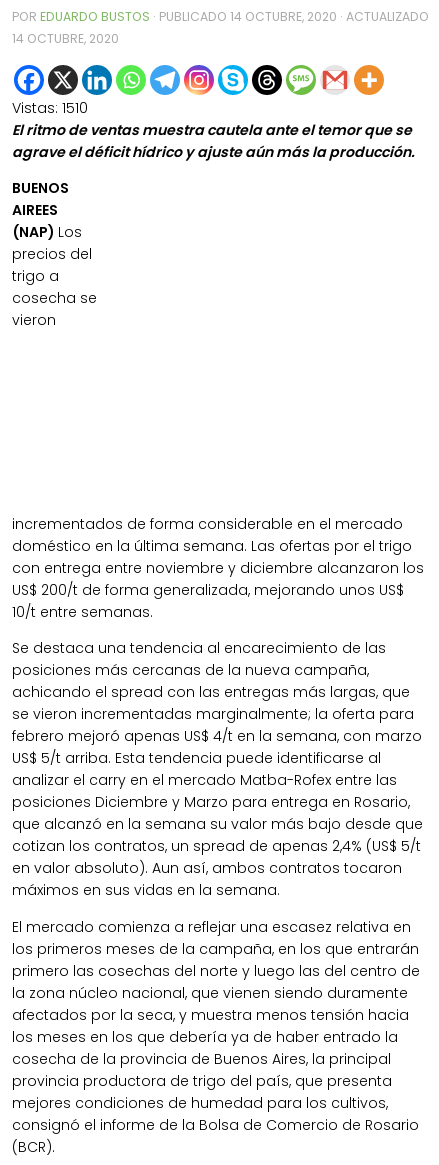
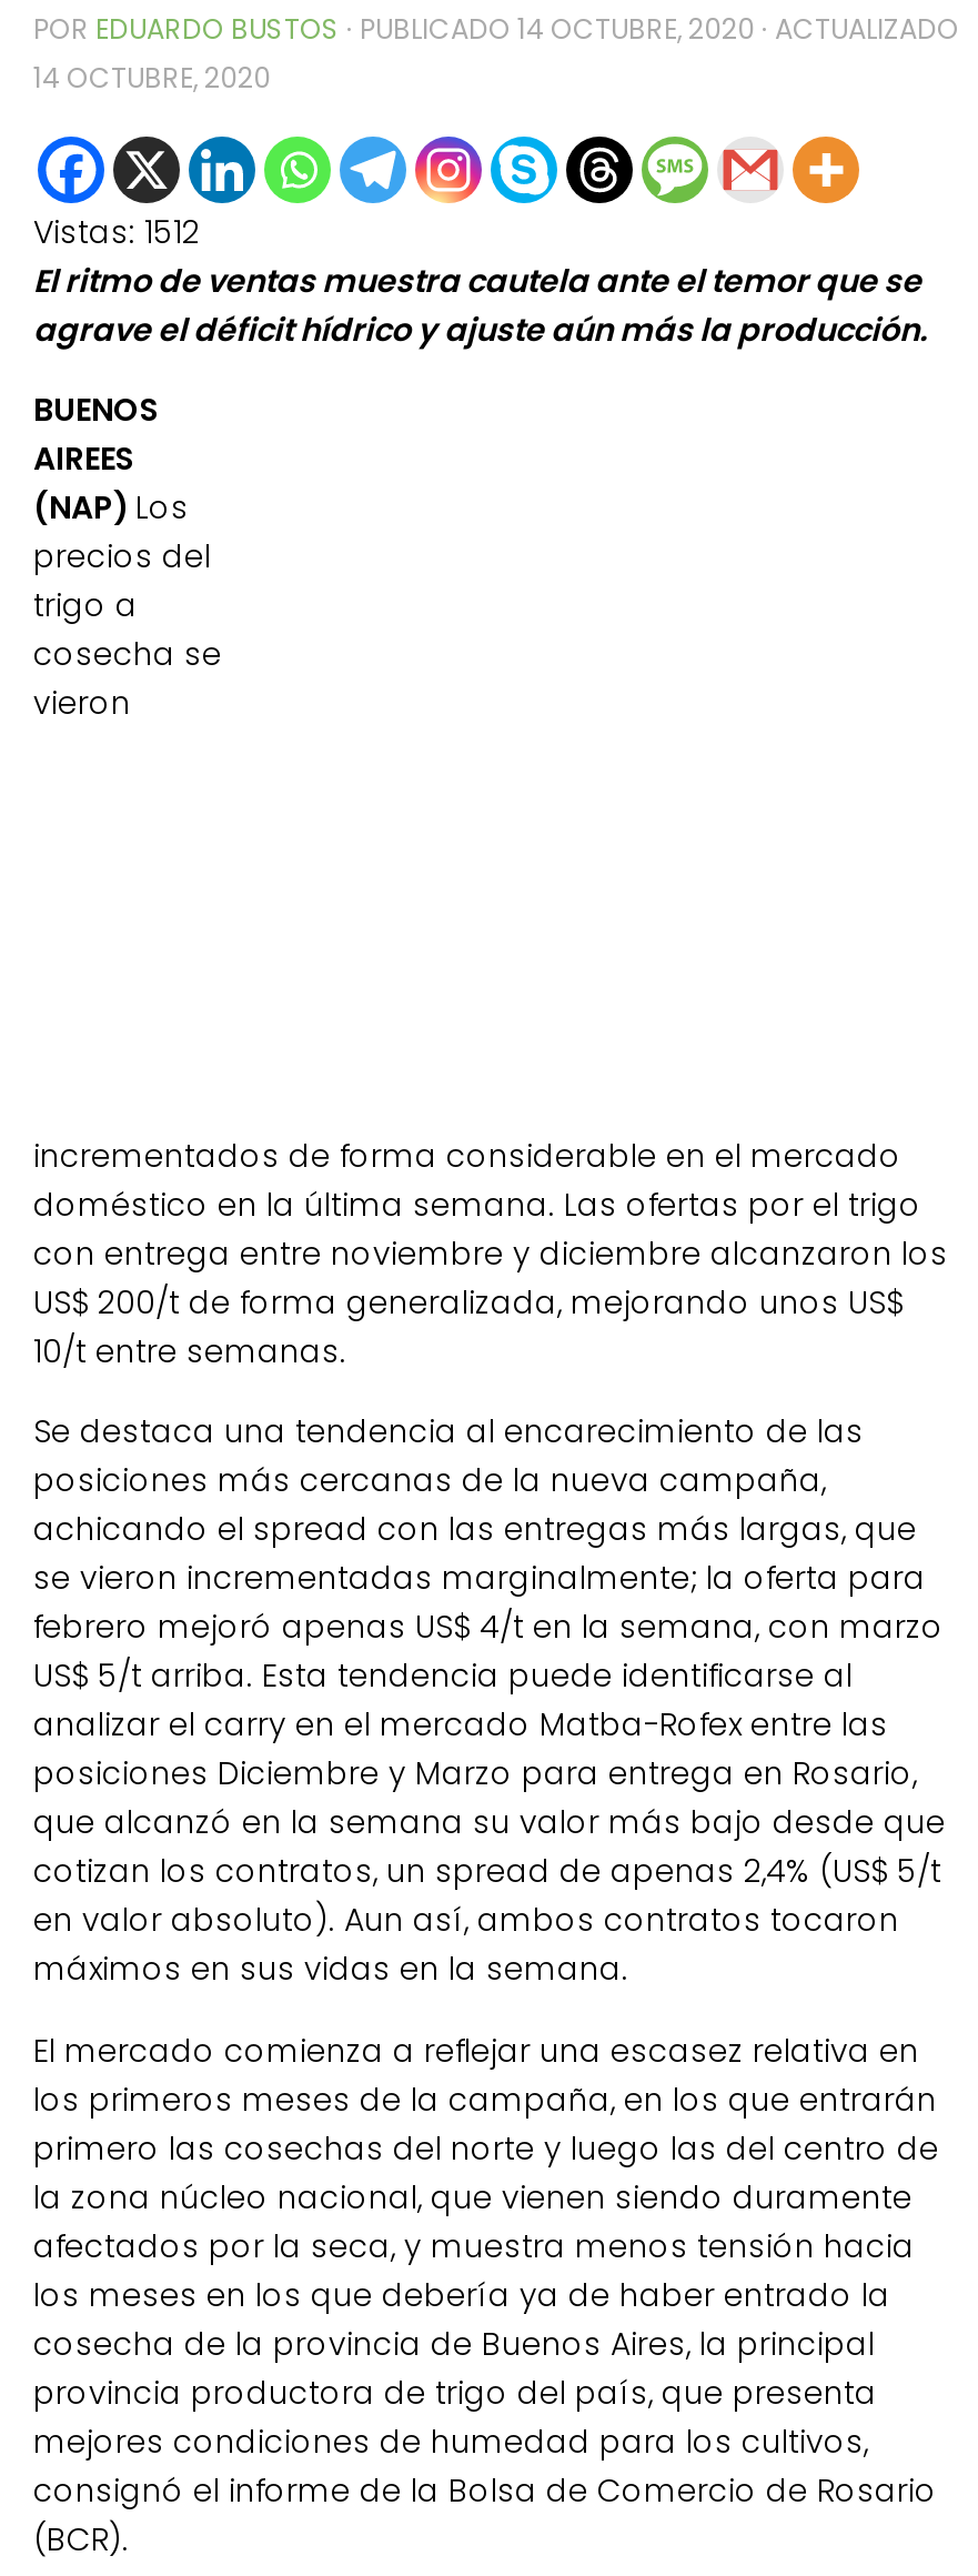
- Vistas: 1510
+ Vistas: 1512
